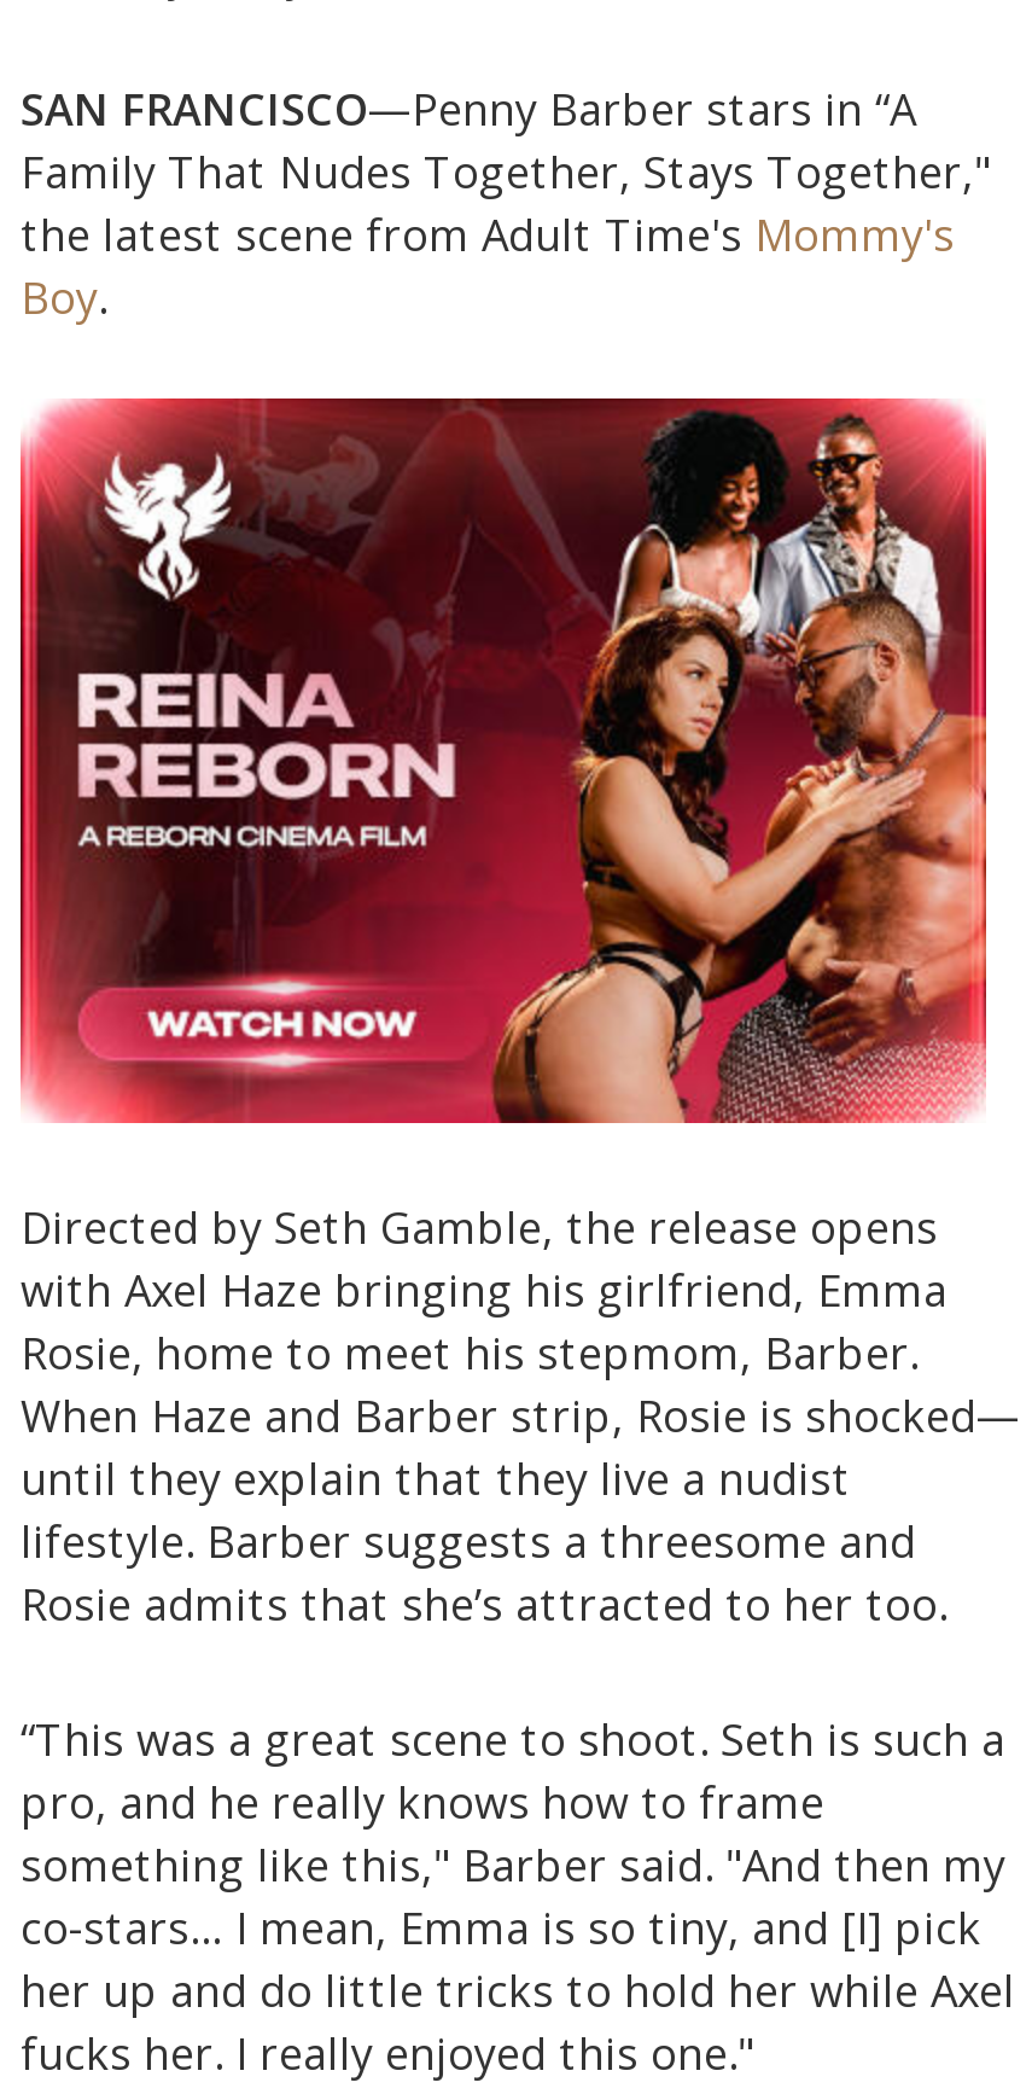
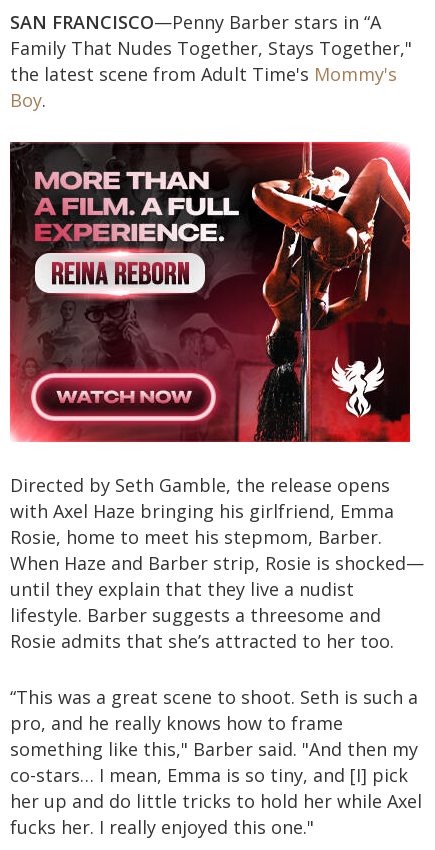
- [image]
+ [image]
